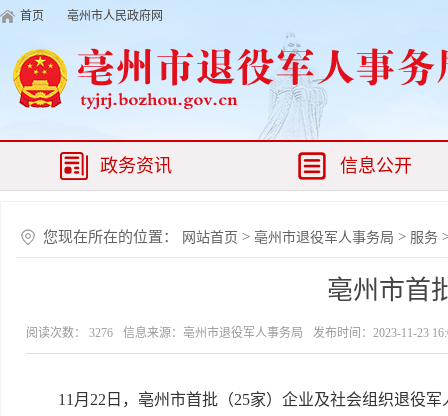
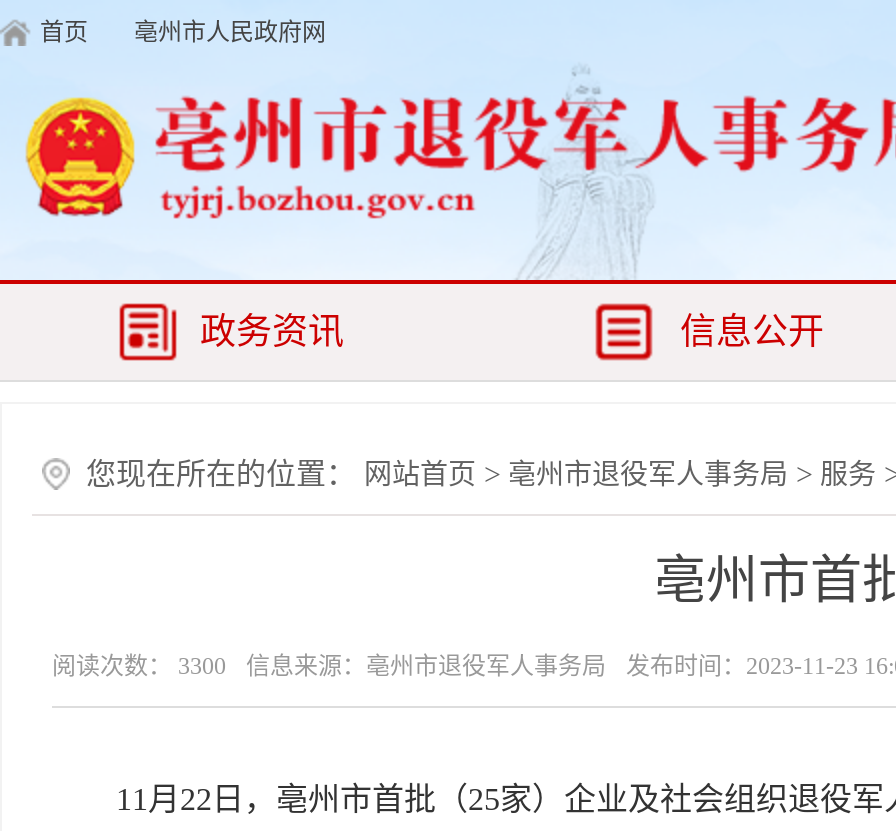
- 阅读次数：3276
+ 阅读次数：3300
